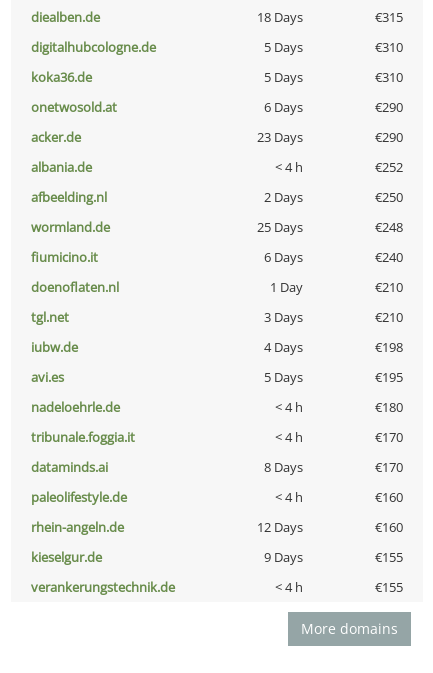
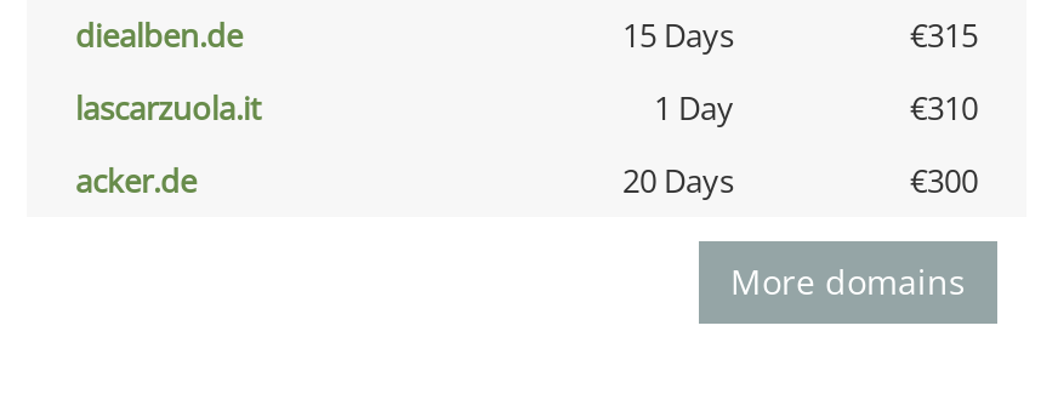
- 18 Days
+ 15 Days

- digitalhubcologne.de
- 5 Days
+ lascarzuola.it
+ 1 Day

- koka36.de
- 5 Days
- €310
- onetwosold.at
- 6 Days
- €290

- 23 Days
- €290
- albania.de
- < 4 h
- €252
- afbeelding.nl
- 2 Days
- €250
- wormland.de
- 25 Days
- €248
- fiumicino.it
- 6 Days
- €240
- doenoflaten.nl
- 1 Day
- €210
- tgl.net
- 3 Days
- €210
- iubw.de
- 4 Days
- €198
- avi.es
- 5 Days
- €195
- nadeloehrle.de
- < 4 h
- €180
- tribunale.foggia.it
- < 4 h
- €170
- dataminds.ai
- 8 Days
- €170
- paleolifestyle.de
- < 4 h
- €160
- rhein-angeln.de
- 12 Days
- €160
- kieselgur.de
- 9 Days
- €155
- verankerungstechnik.de
- < 4 h
- €155
+ 20 Days
+ €300
